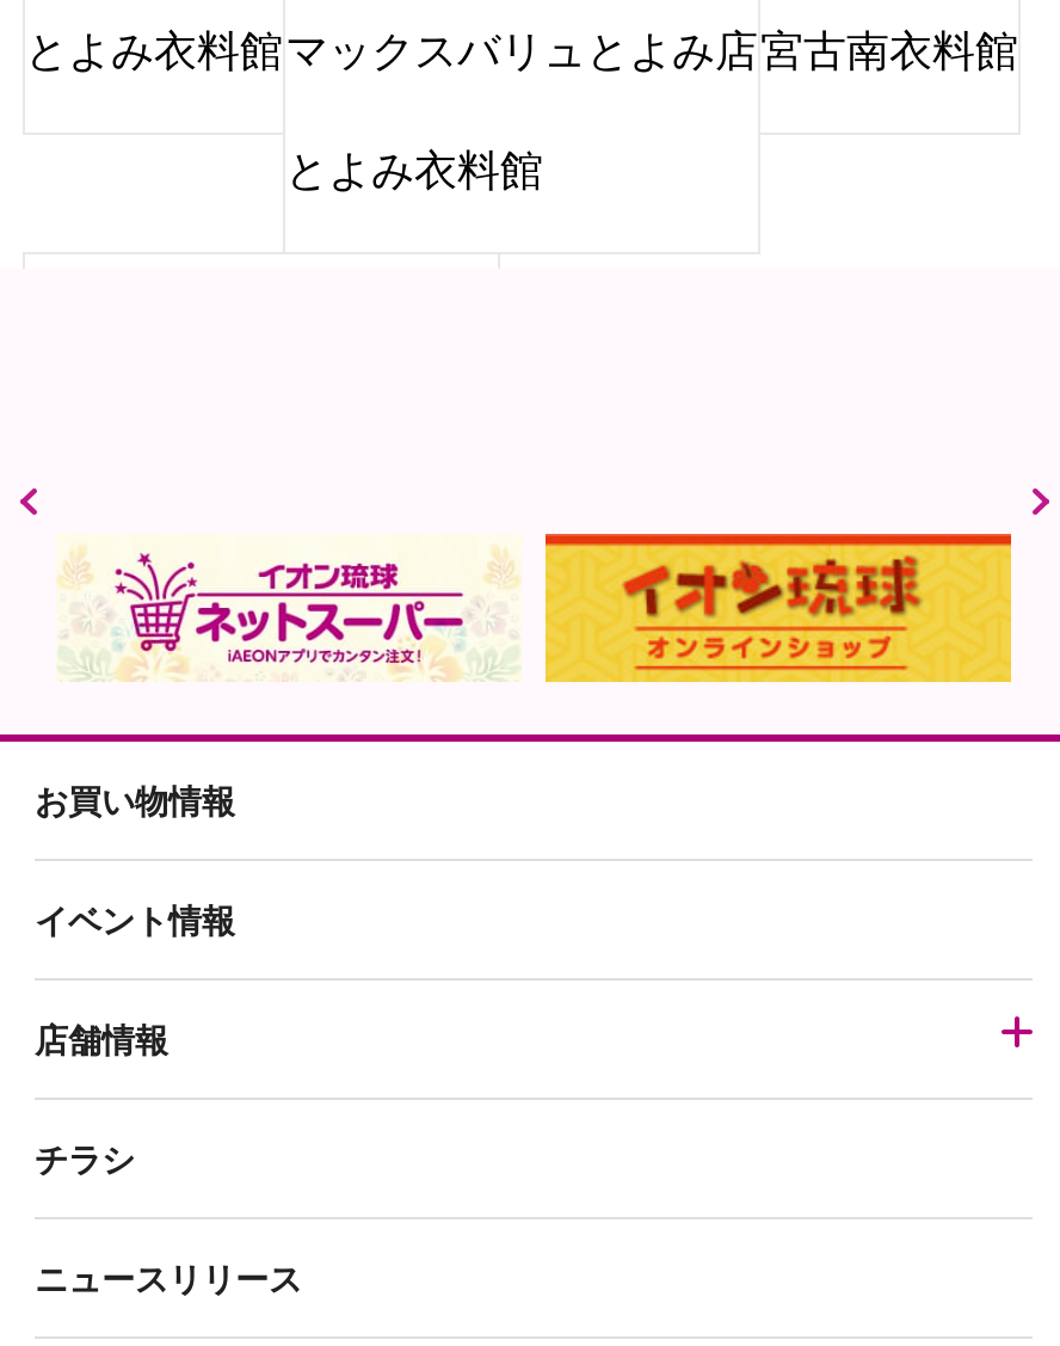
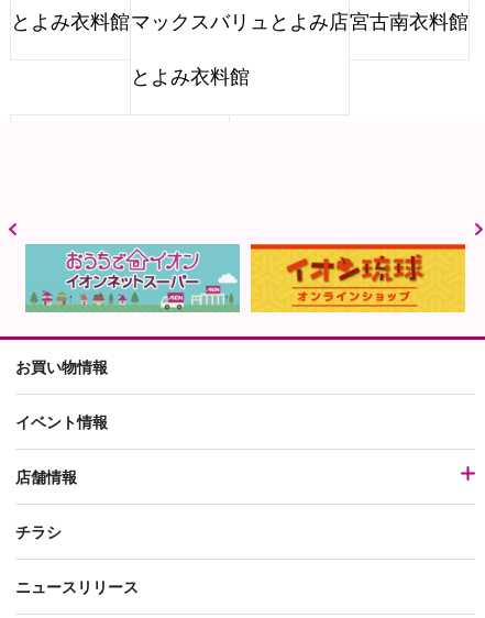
- [image]
+ [image]
